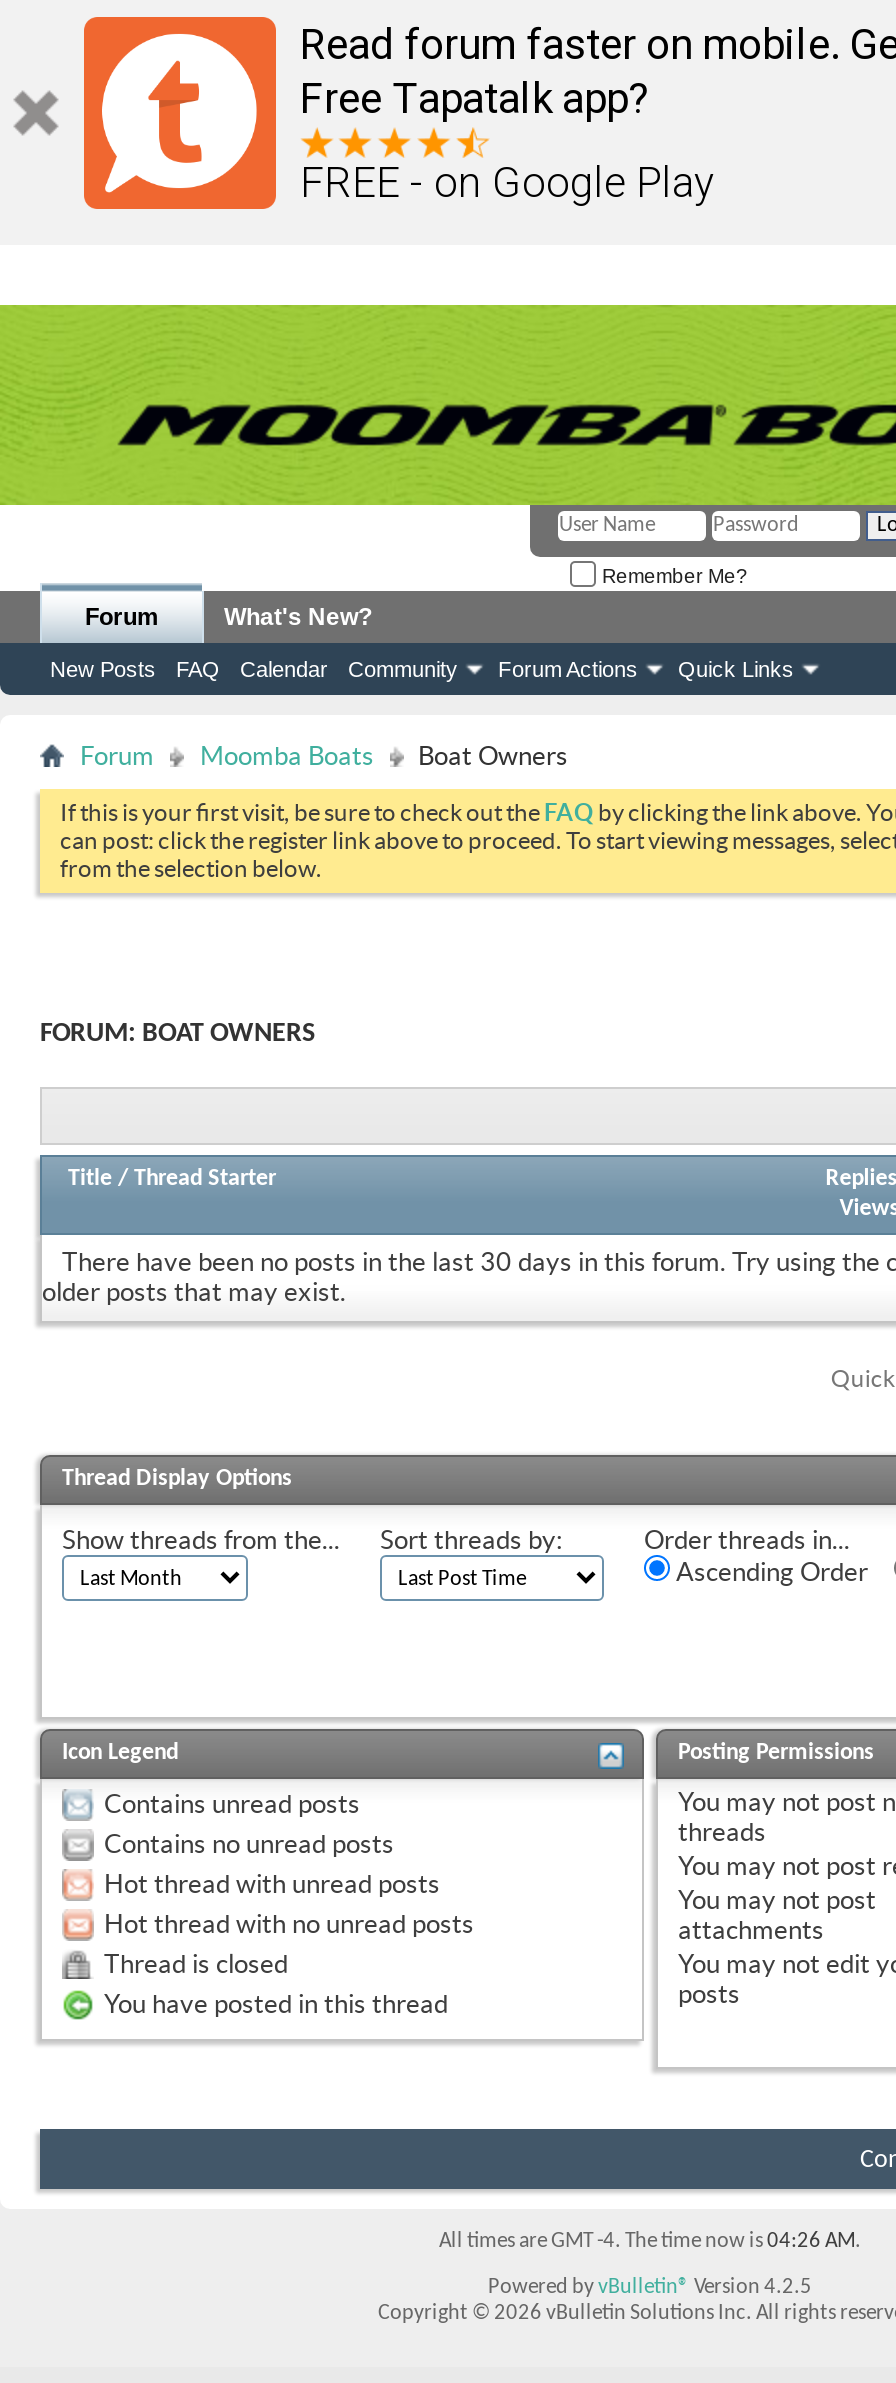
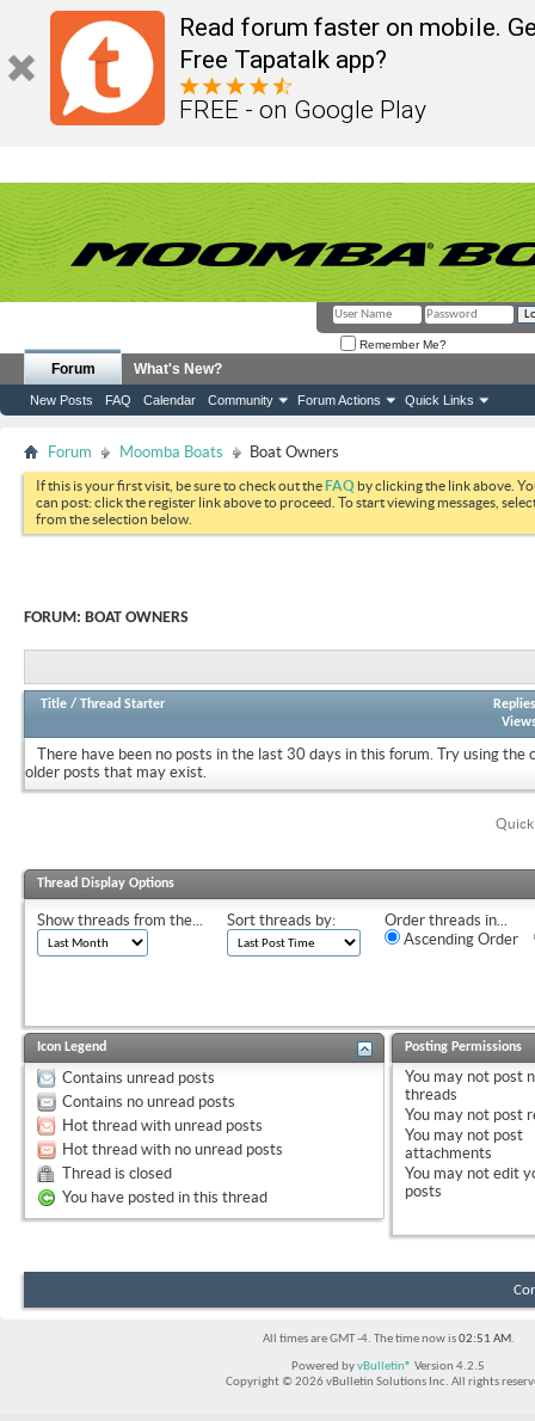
- All times are GMT -4. The time now is 04:26 AM.
+ All times are GMT -4. The time now is 02:51 AM.
